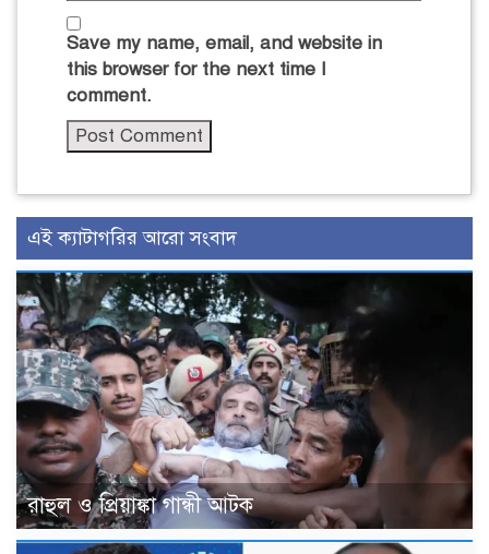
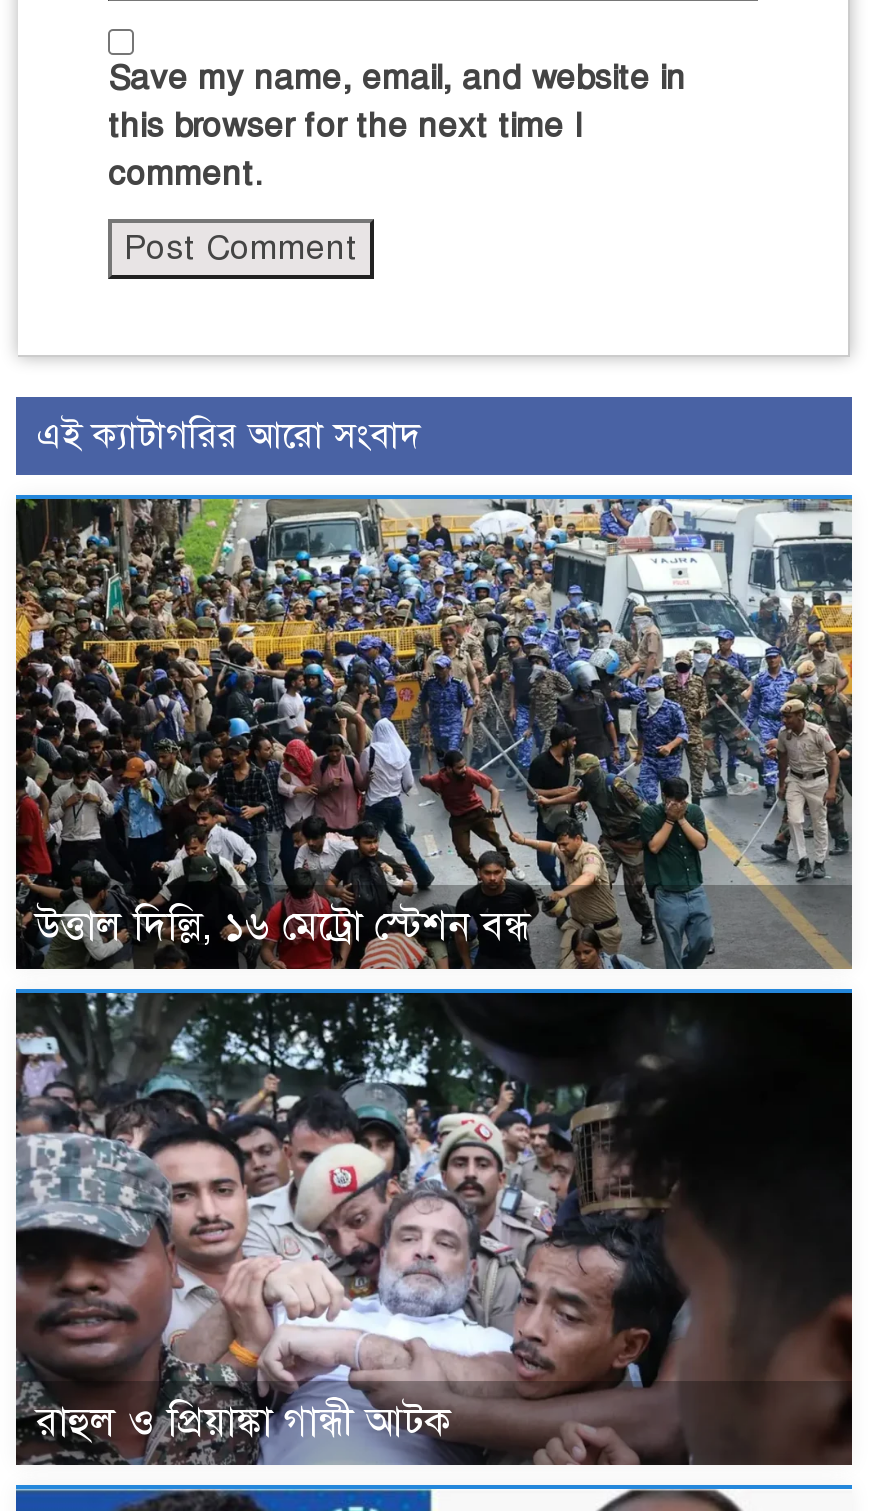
+ [image]
+ উত্তাল দিল্লি, ১৬ মেট্রো স্টেশন বন্ধ
